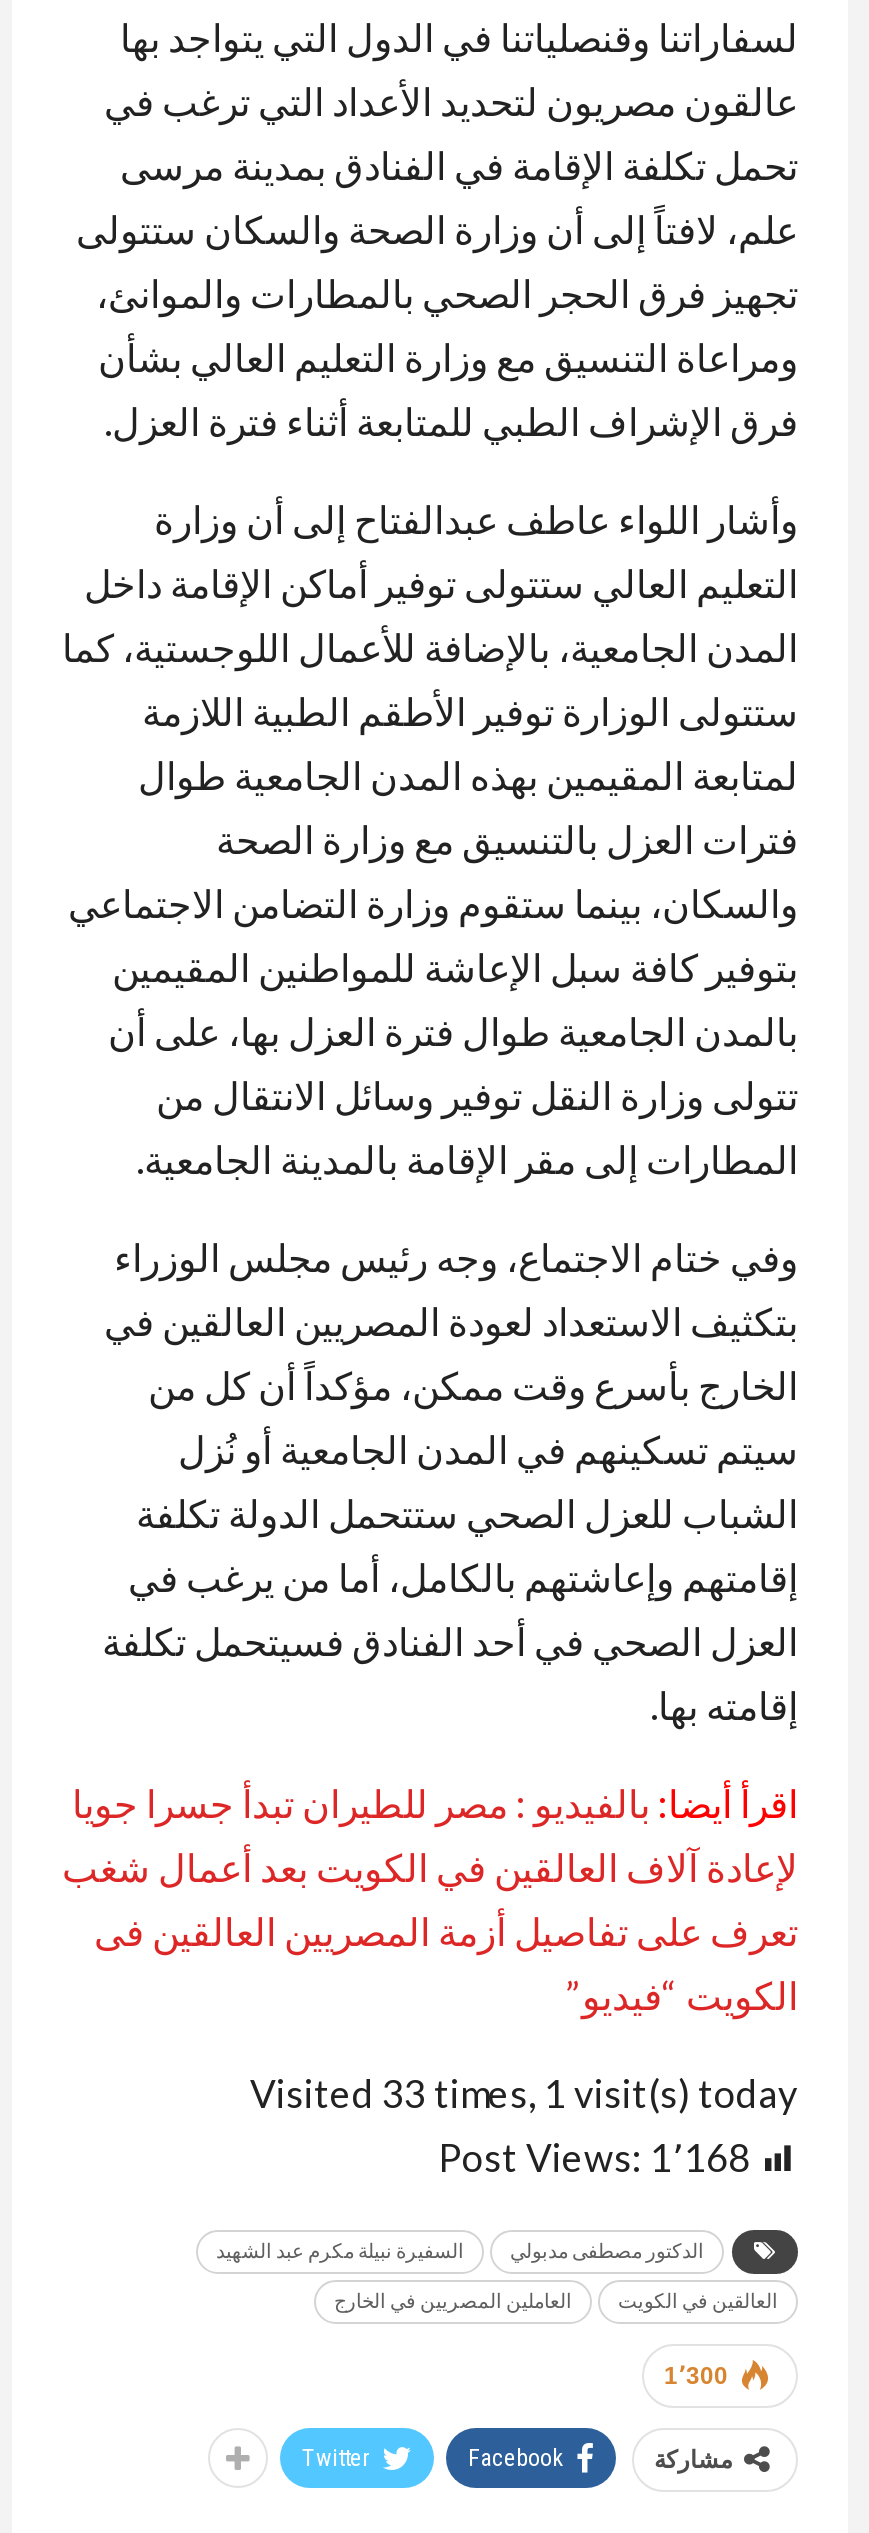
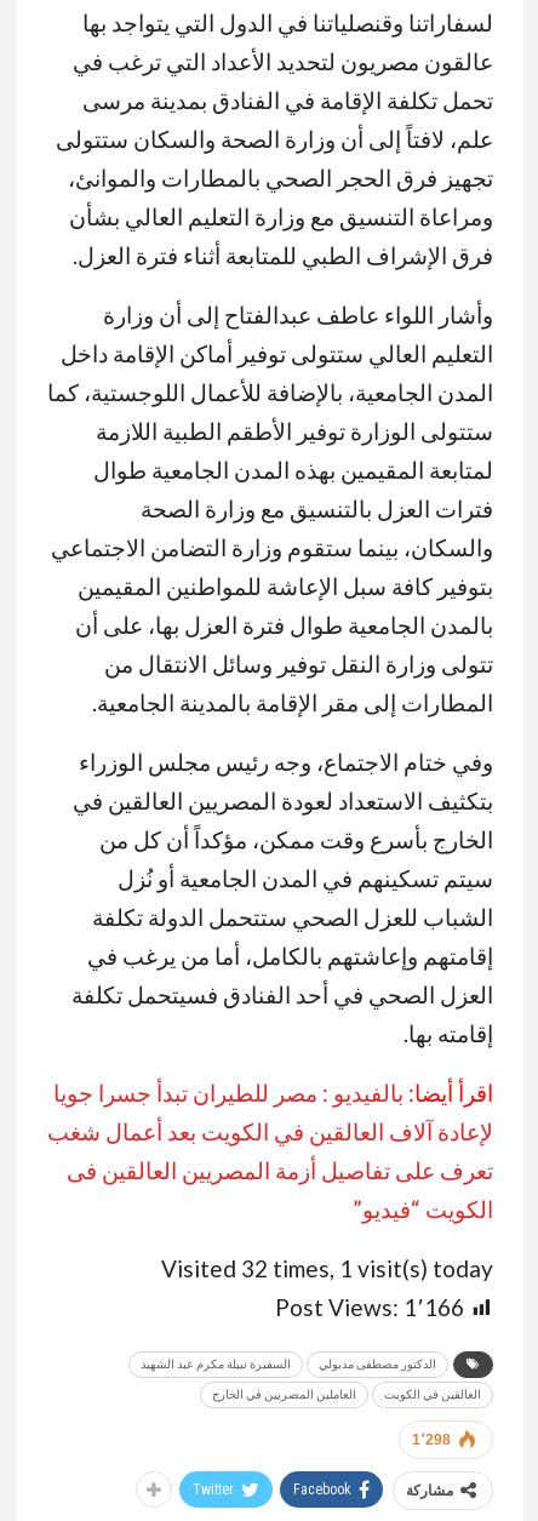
- Visited 33 times, 1 visit(s) today
+ Visited 32 times, 1 visit(s) today

- Post Views: 1٬168
+ Post Views: 1٬166

- 1٬300
+ 1٬298
